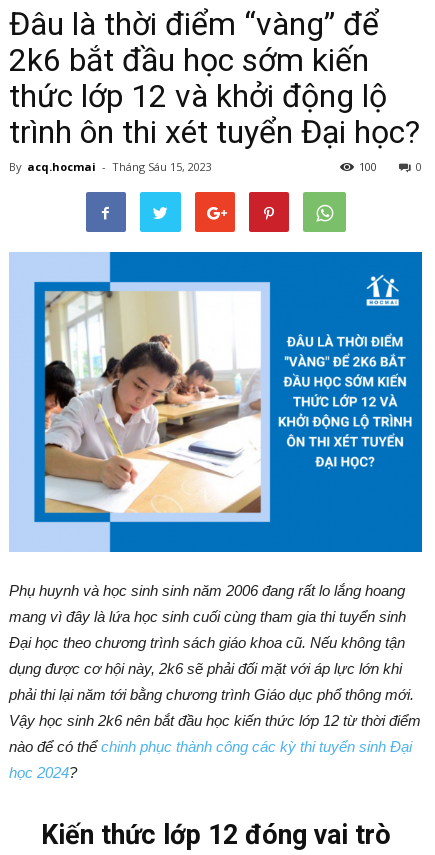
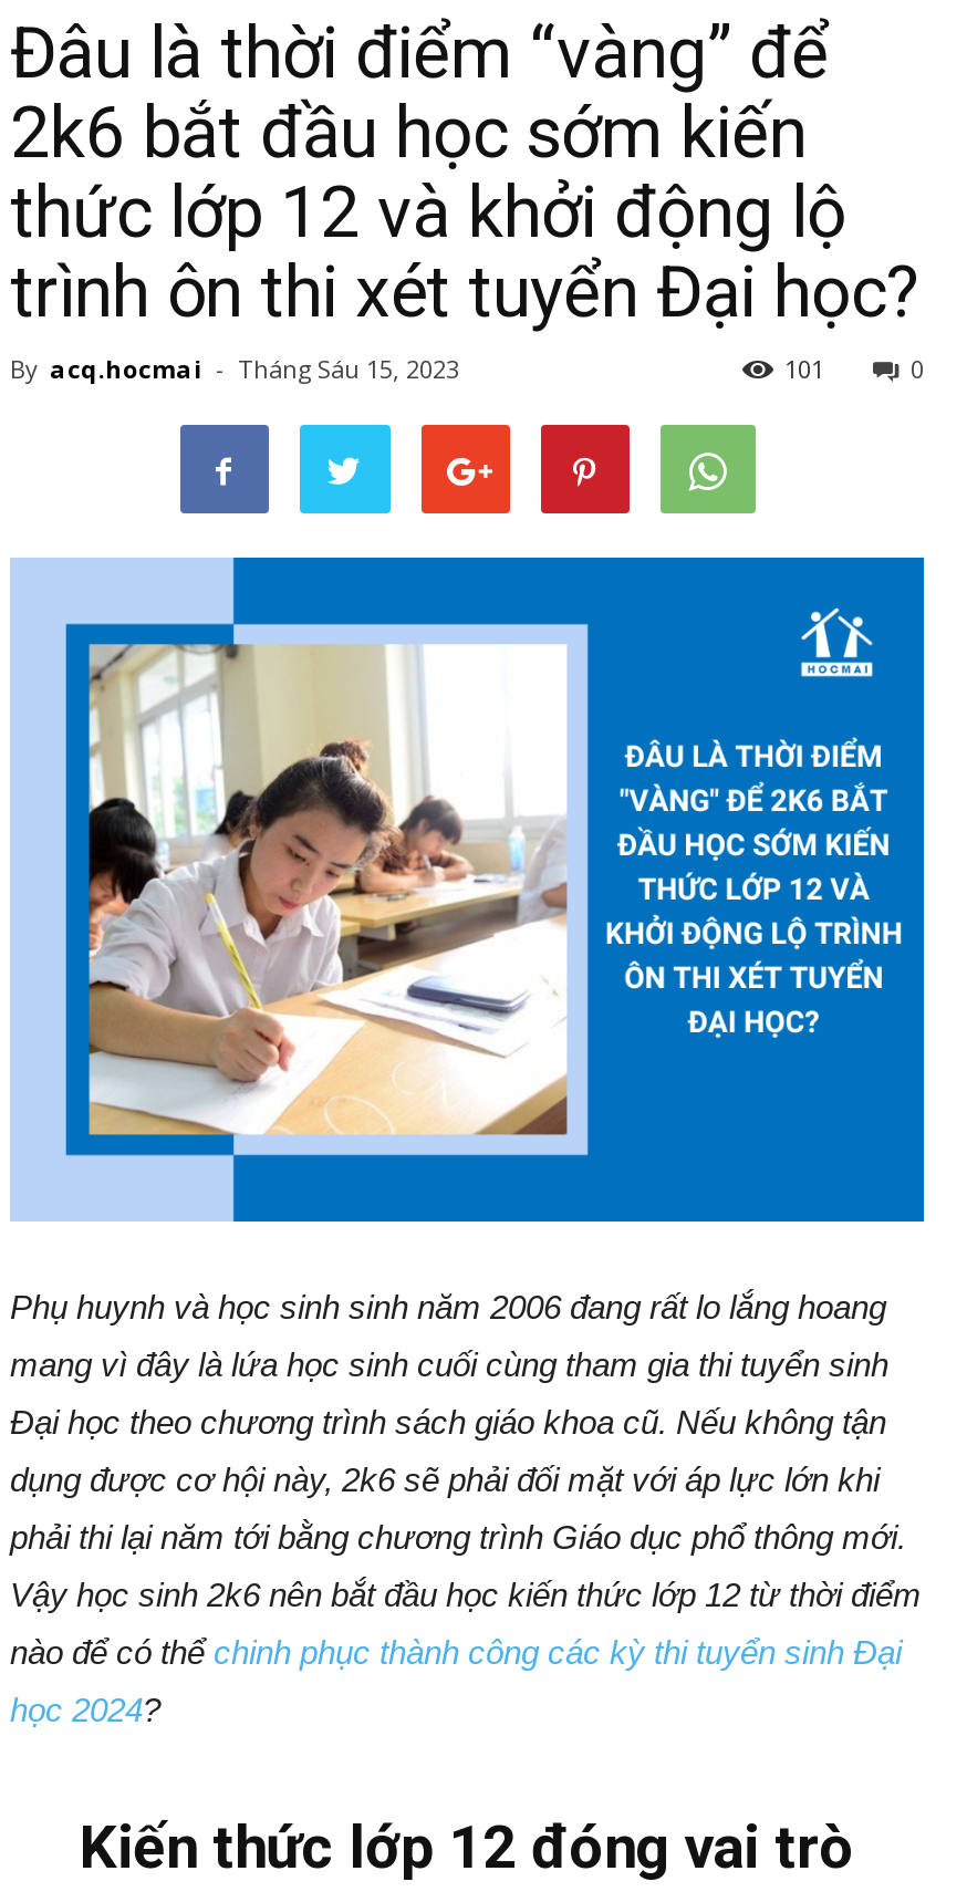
- 100
+ 101
